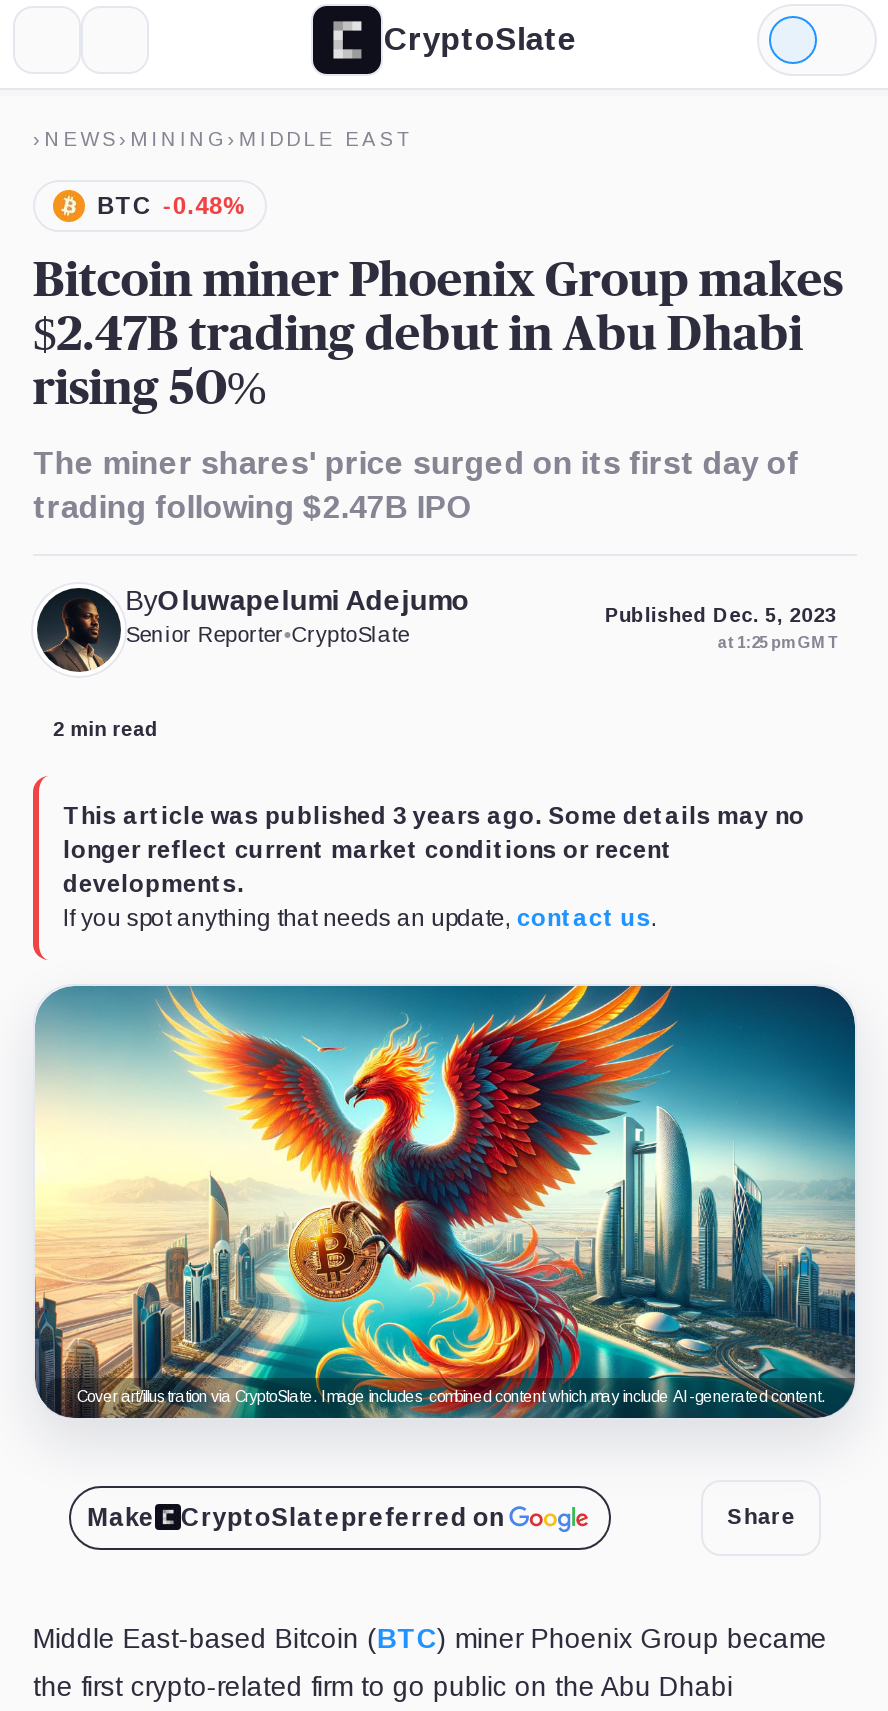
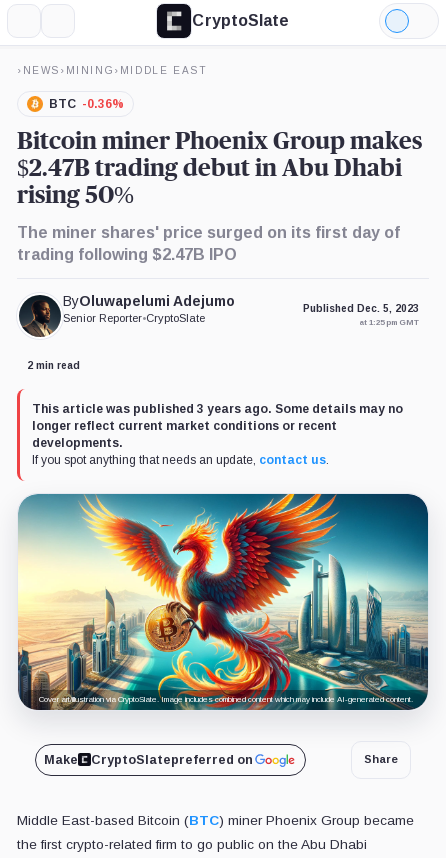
- BTC -0.48%
+ BTC -0.36%
